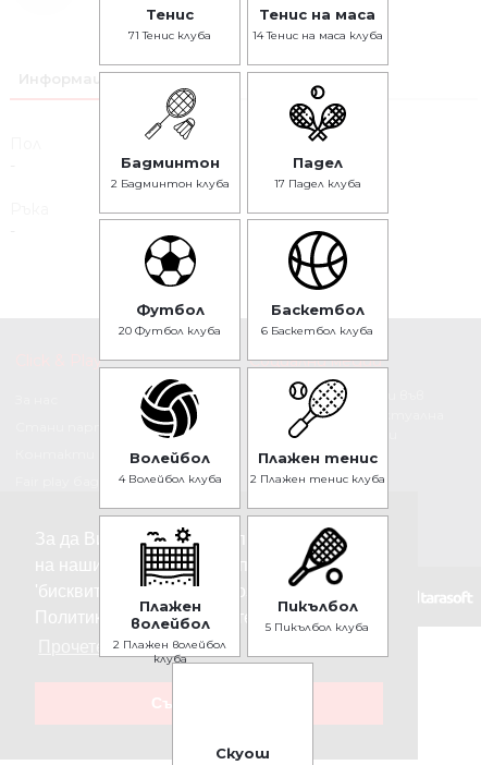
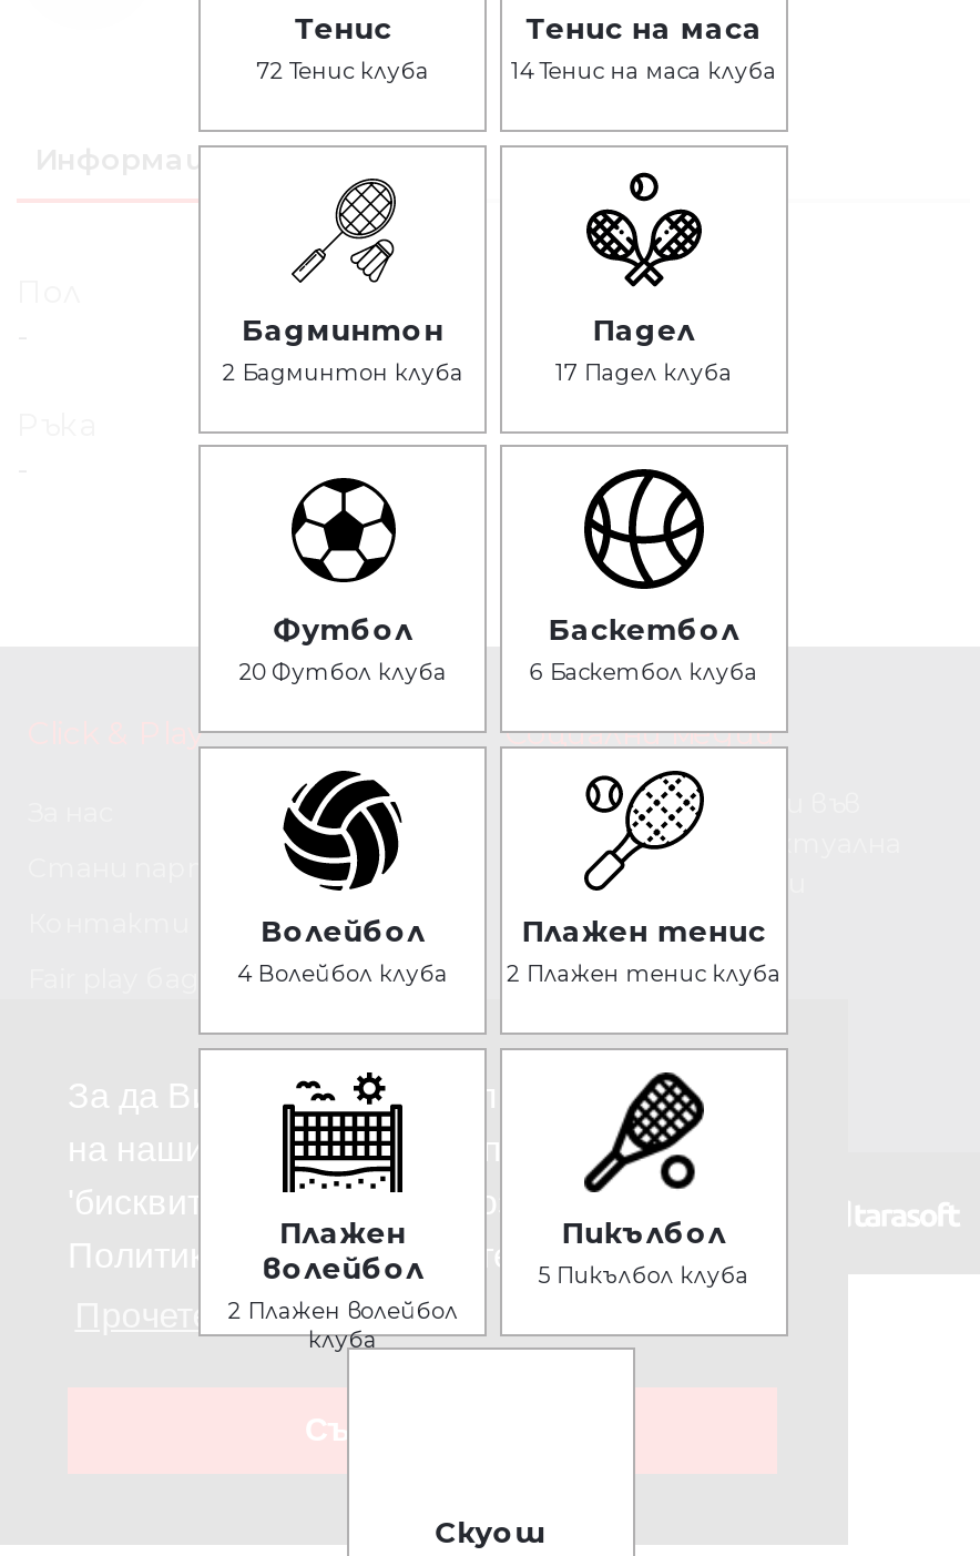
- 71 Тенис клуба
+ 72 Тенис клуба
